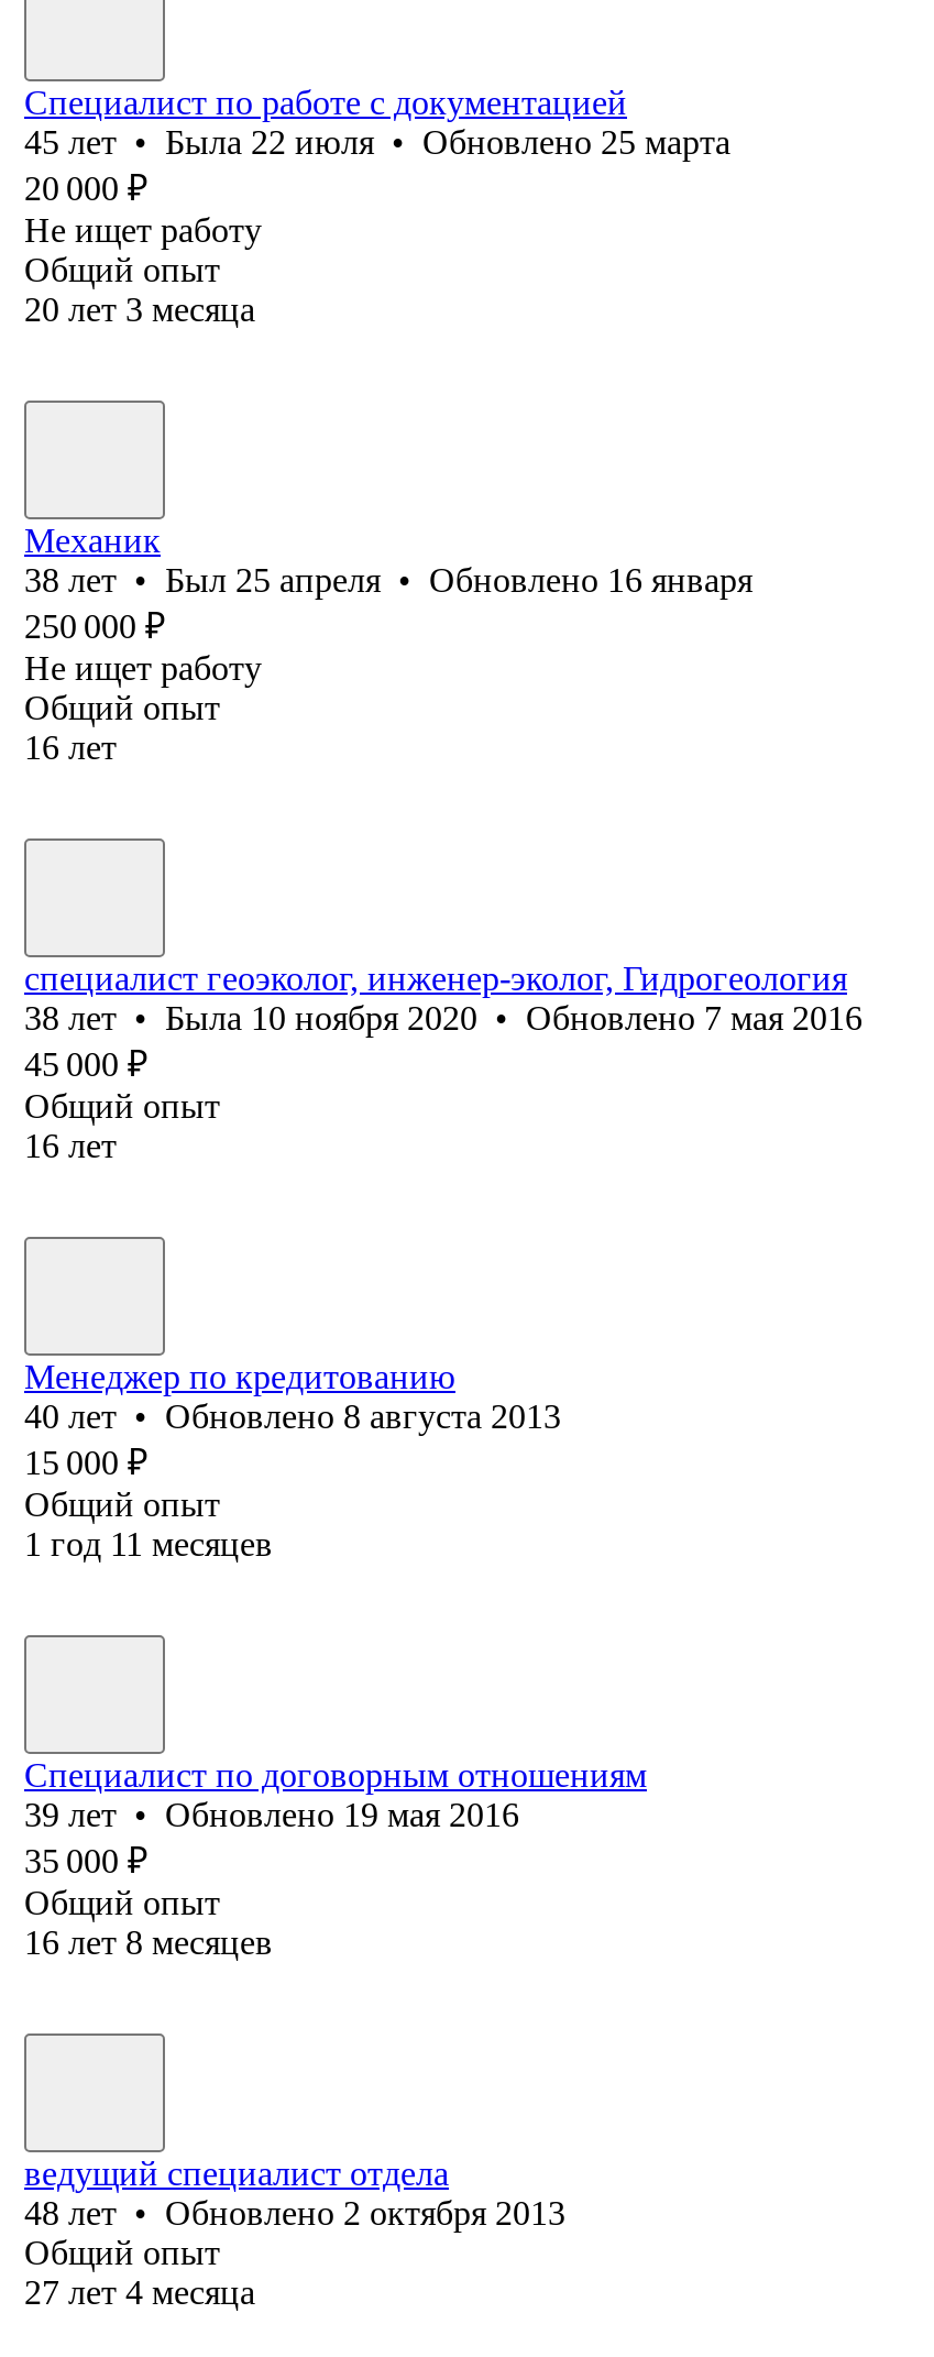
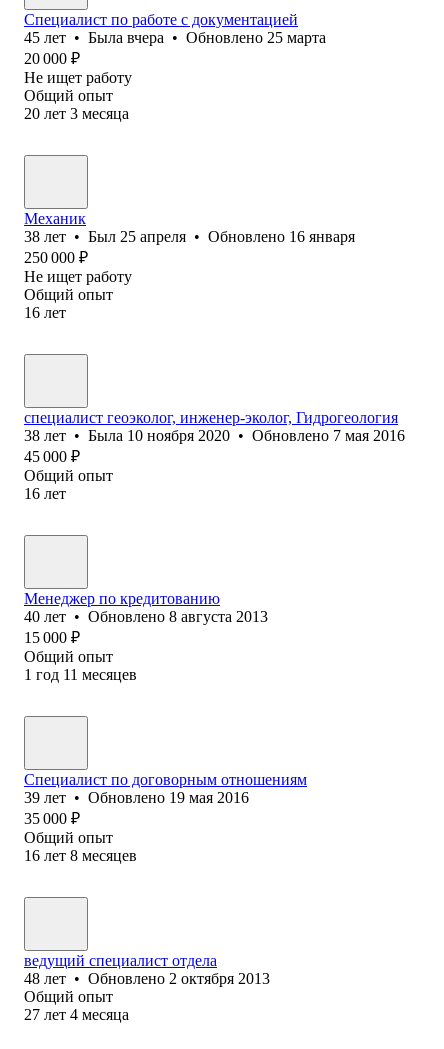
- 45 лет • Была 22 июля • Обновлено 25 марта
+ 45 лет • Была вчера • Обновлено 25 марта
